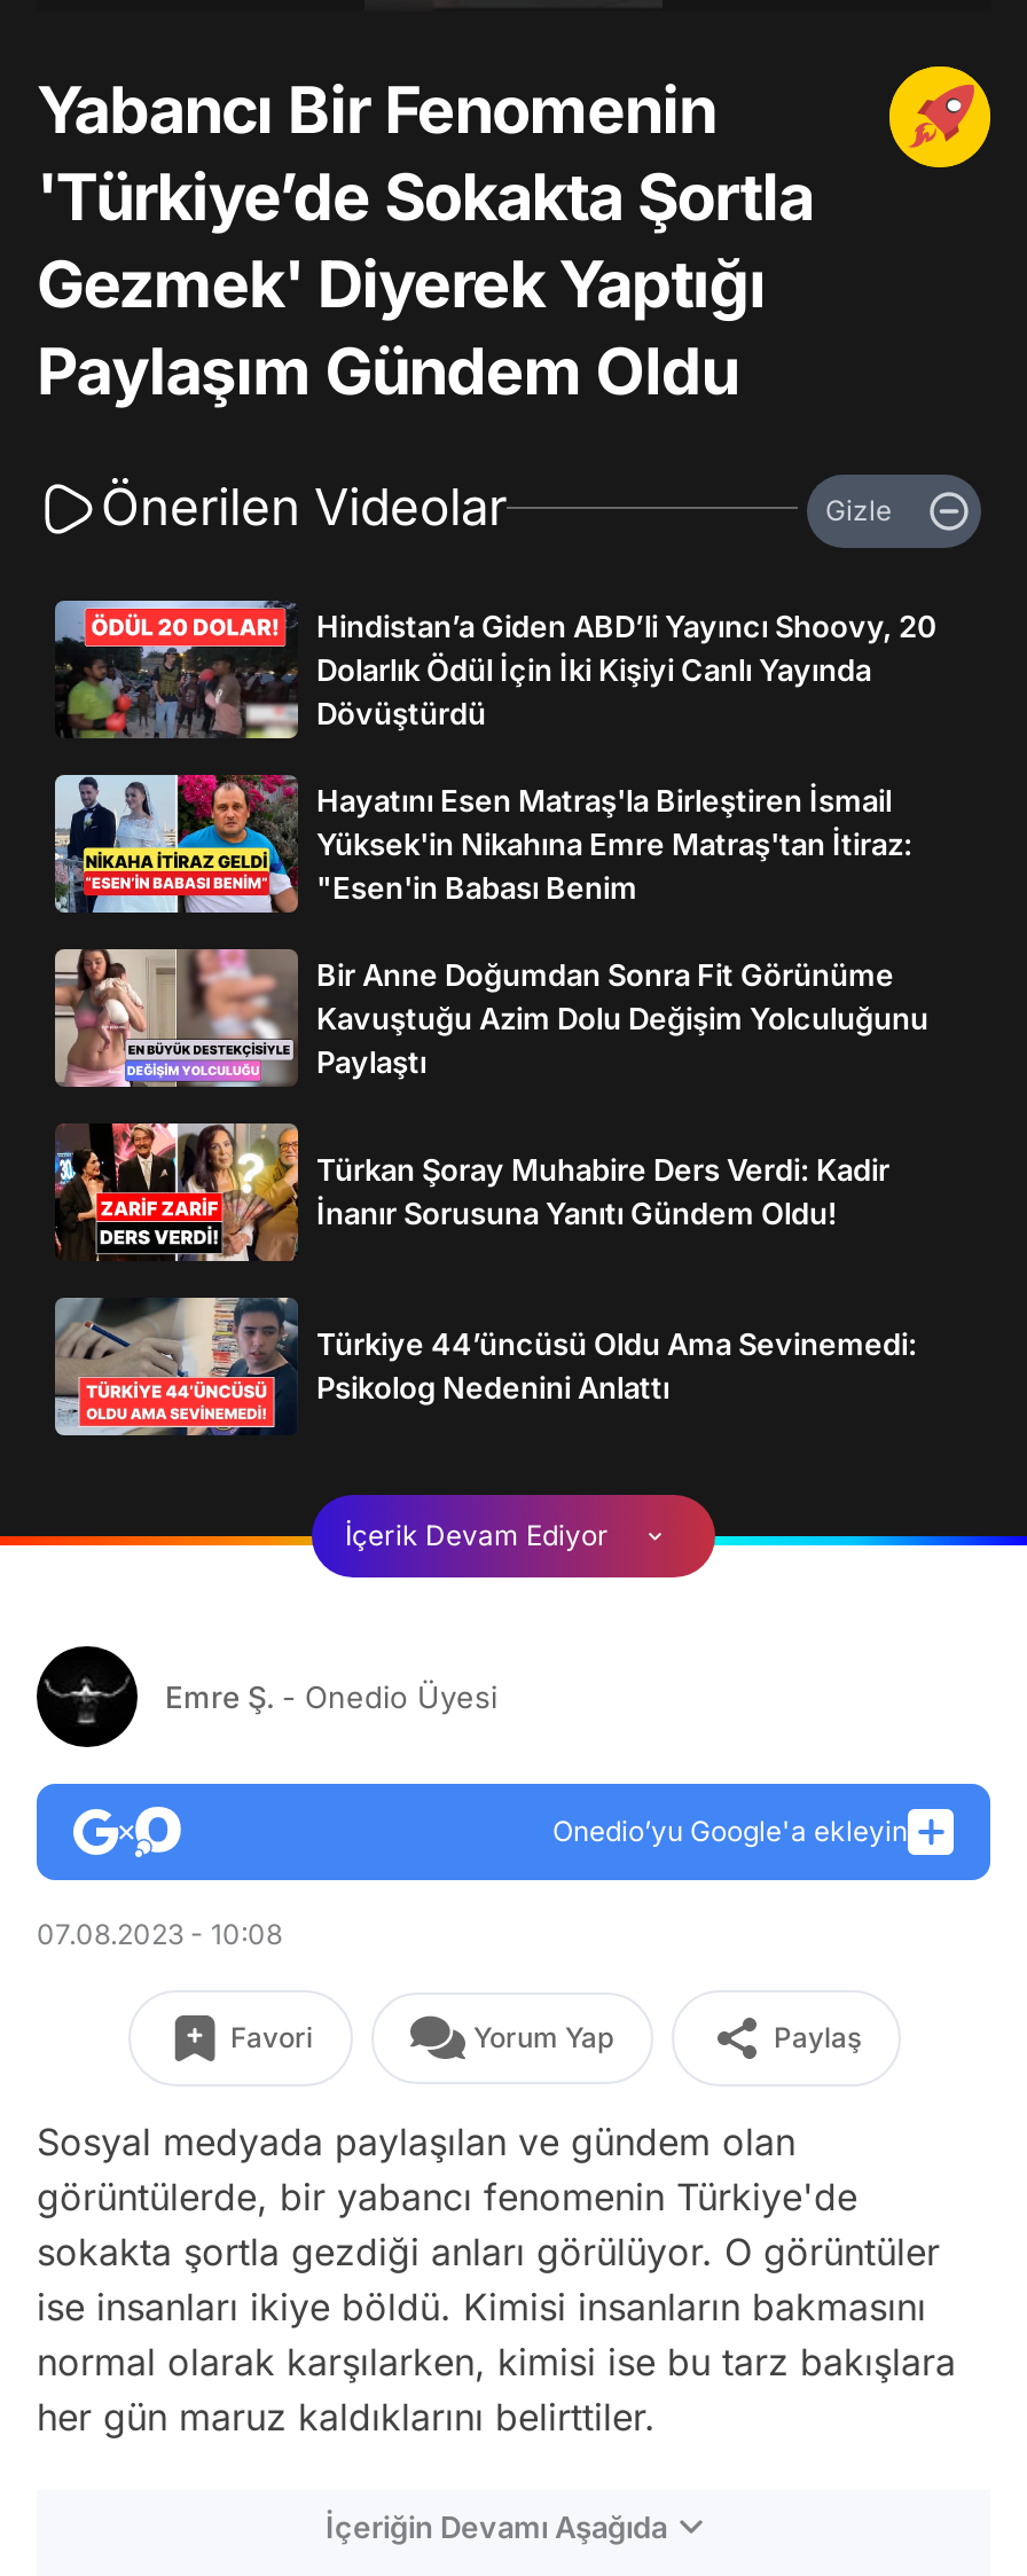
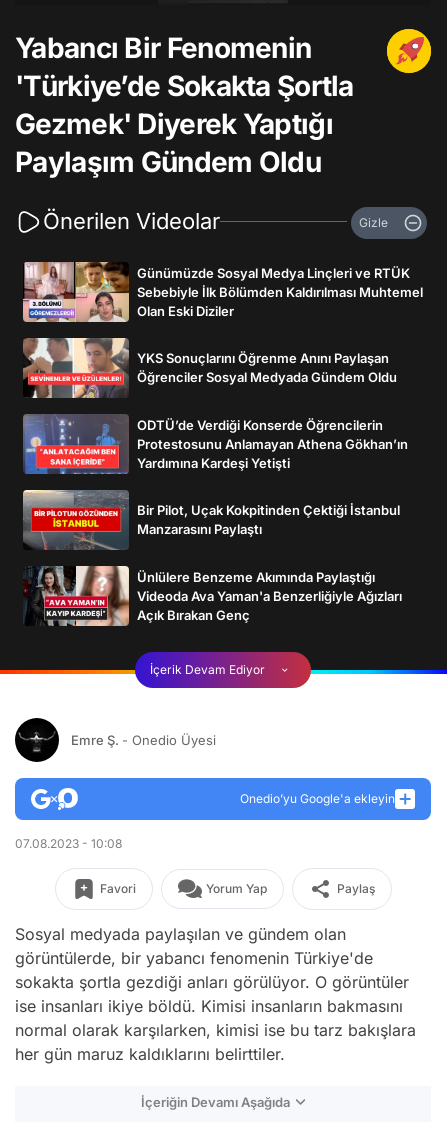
- [image]
- Hindistan’a Giden ABD’li Yayıncı Shoovy, 20
- Dolarlık Ödül İçin İki Kişiyi Canlı Yayında
- Dövüştürdü
+ [image]
+ Günümüzde Sosyal Medya Linçleri ve RTÜK
+ Sebebiyle İlk Bölümden Kaldırılması Muhtemel
+ Olan Eski Diziler

- [image]
- Hayatını Esen Matraş'la Birleştiren İsmail
- Yüksek'in Nikahına Emre Matraş'tan İtiraz:
- "Esen'in Babası Benim
+ [image]
+ YKS Sonuçlarını Öğrenme Anını Paylaşan
+ Öğrenciler Sosyal Medyada Gündem Oldu

- [image]
- Bir Anne Doğumdan Sonra Fit Görünüme
- Kavuştuğu Azim Dolu Değişim Yolculuğunu
- Paylaştı
+ [image]
+ ODTÜ’de Verdiği Konserde Öğrencilerin
+ Protestosunu Anlamayan Athena Gökhan’ın
+ Yardımına Kardeşi Yetişti

- [image]
- Türkan Şoray Muhabire Ders Verdi: Kadir
- İnanır Sorusuna Yanıtı Gündem Oldu!
+ [image]
+ Bir Pilot, Uçak Kokpitinden Çektiği İstanbul
+ Manzarasını Paylaştı

- [image]
- Türkiye 44’üncüsü Oldu Ama Sevinemedi:
- Psikolog Nedenini Anlattı
+ [image]
+ Ünlülere Benzeme Akımında Paylaştığı
+ Videoda Ava Yaman'a Benzerliğiyle Ağızları
+ Açık Bırakan Genç
